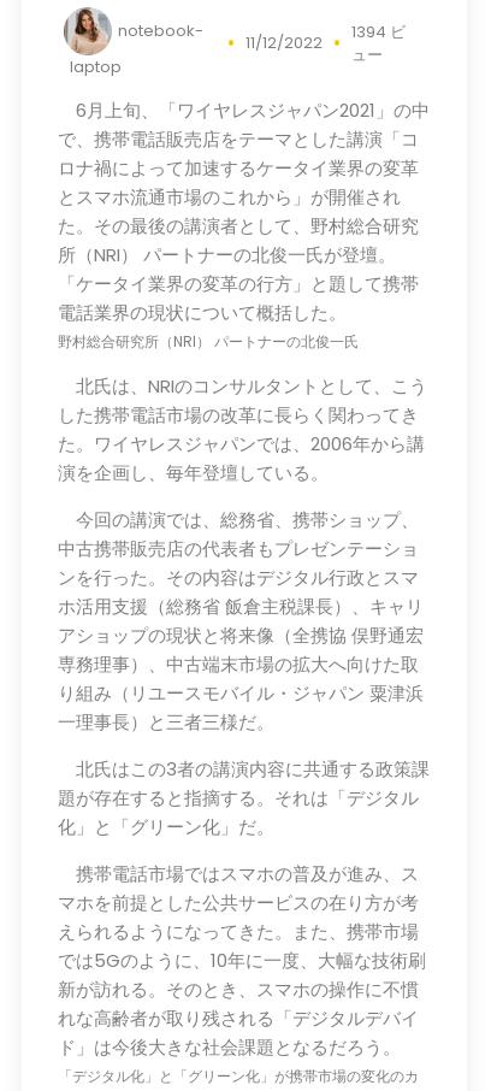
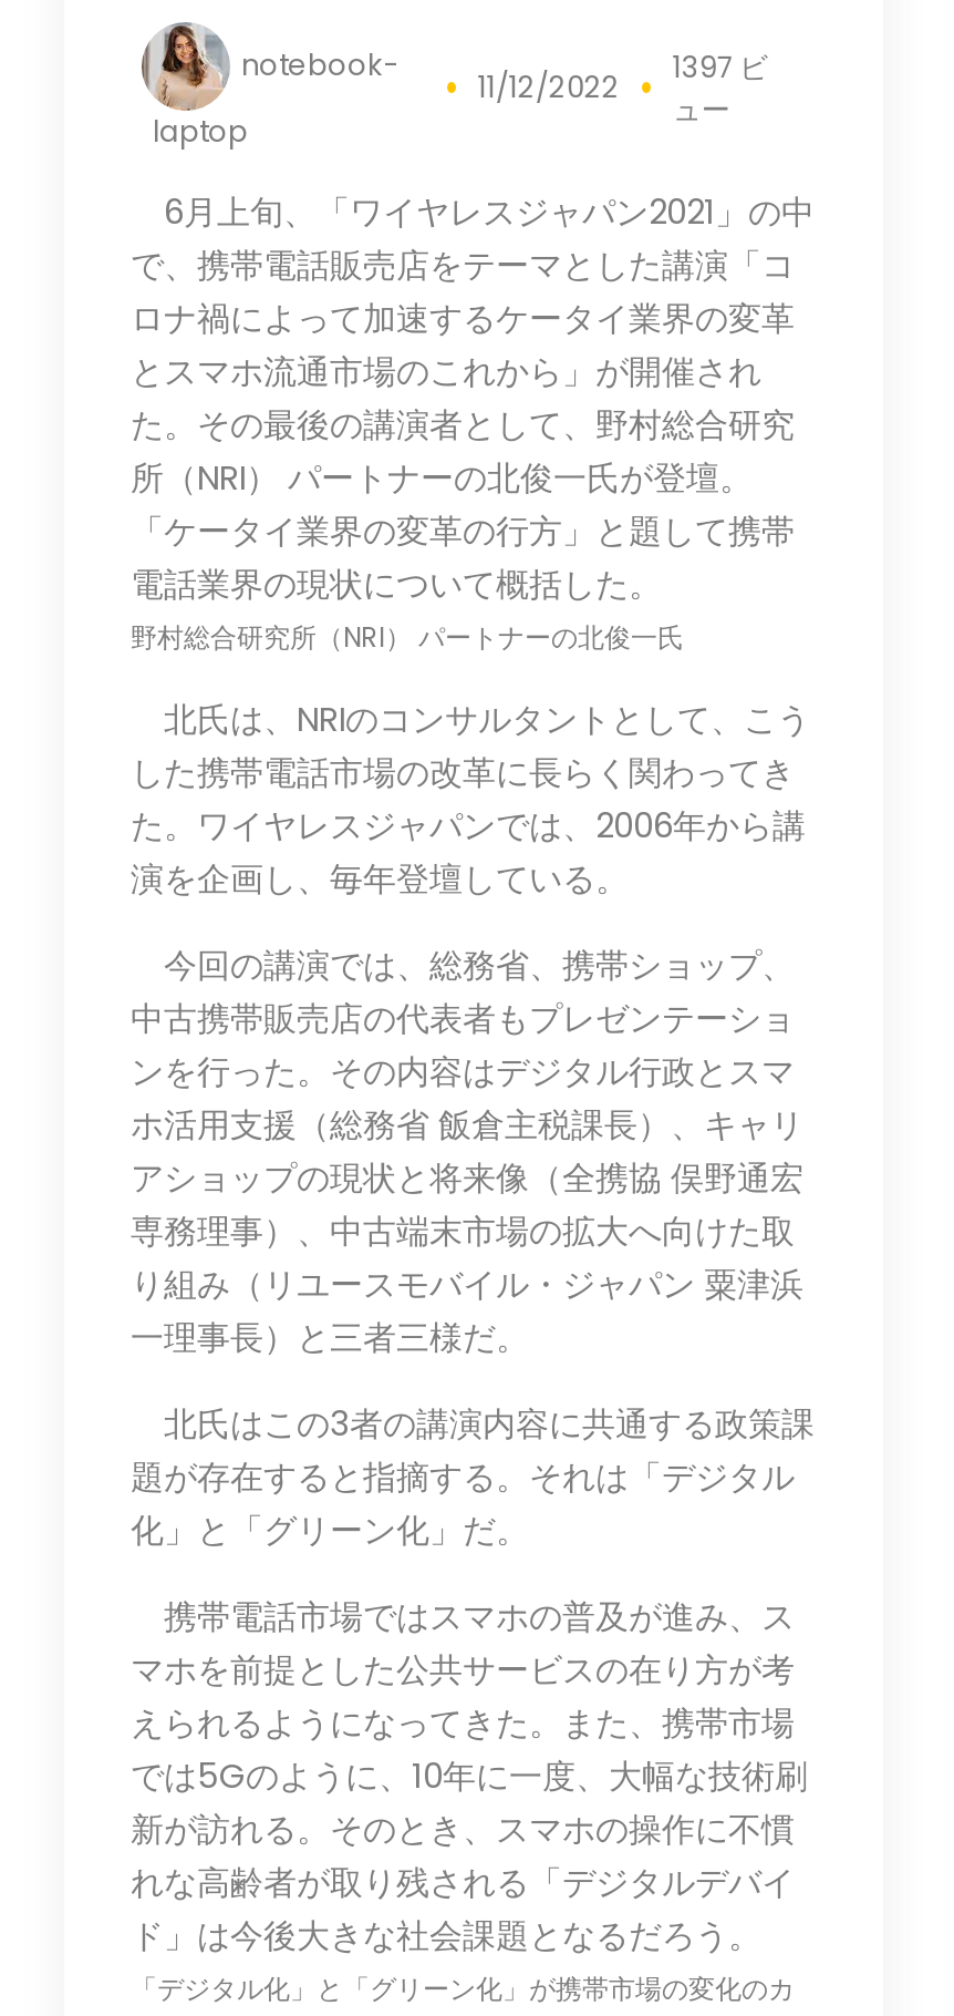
- 11/12/2022 1394 ビ ュー
+ 11/12/2022 1397 ビ ュー
